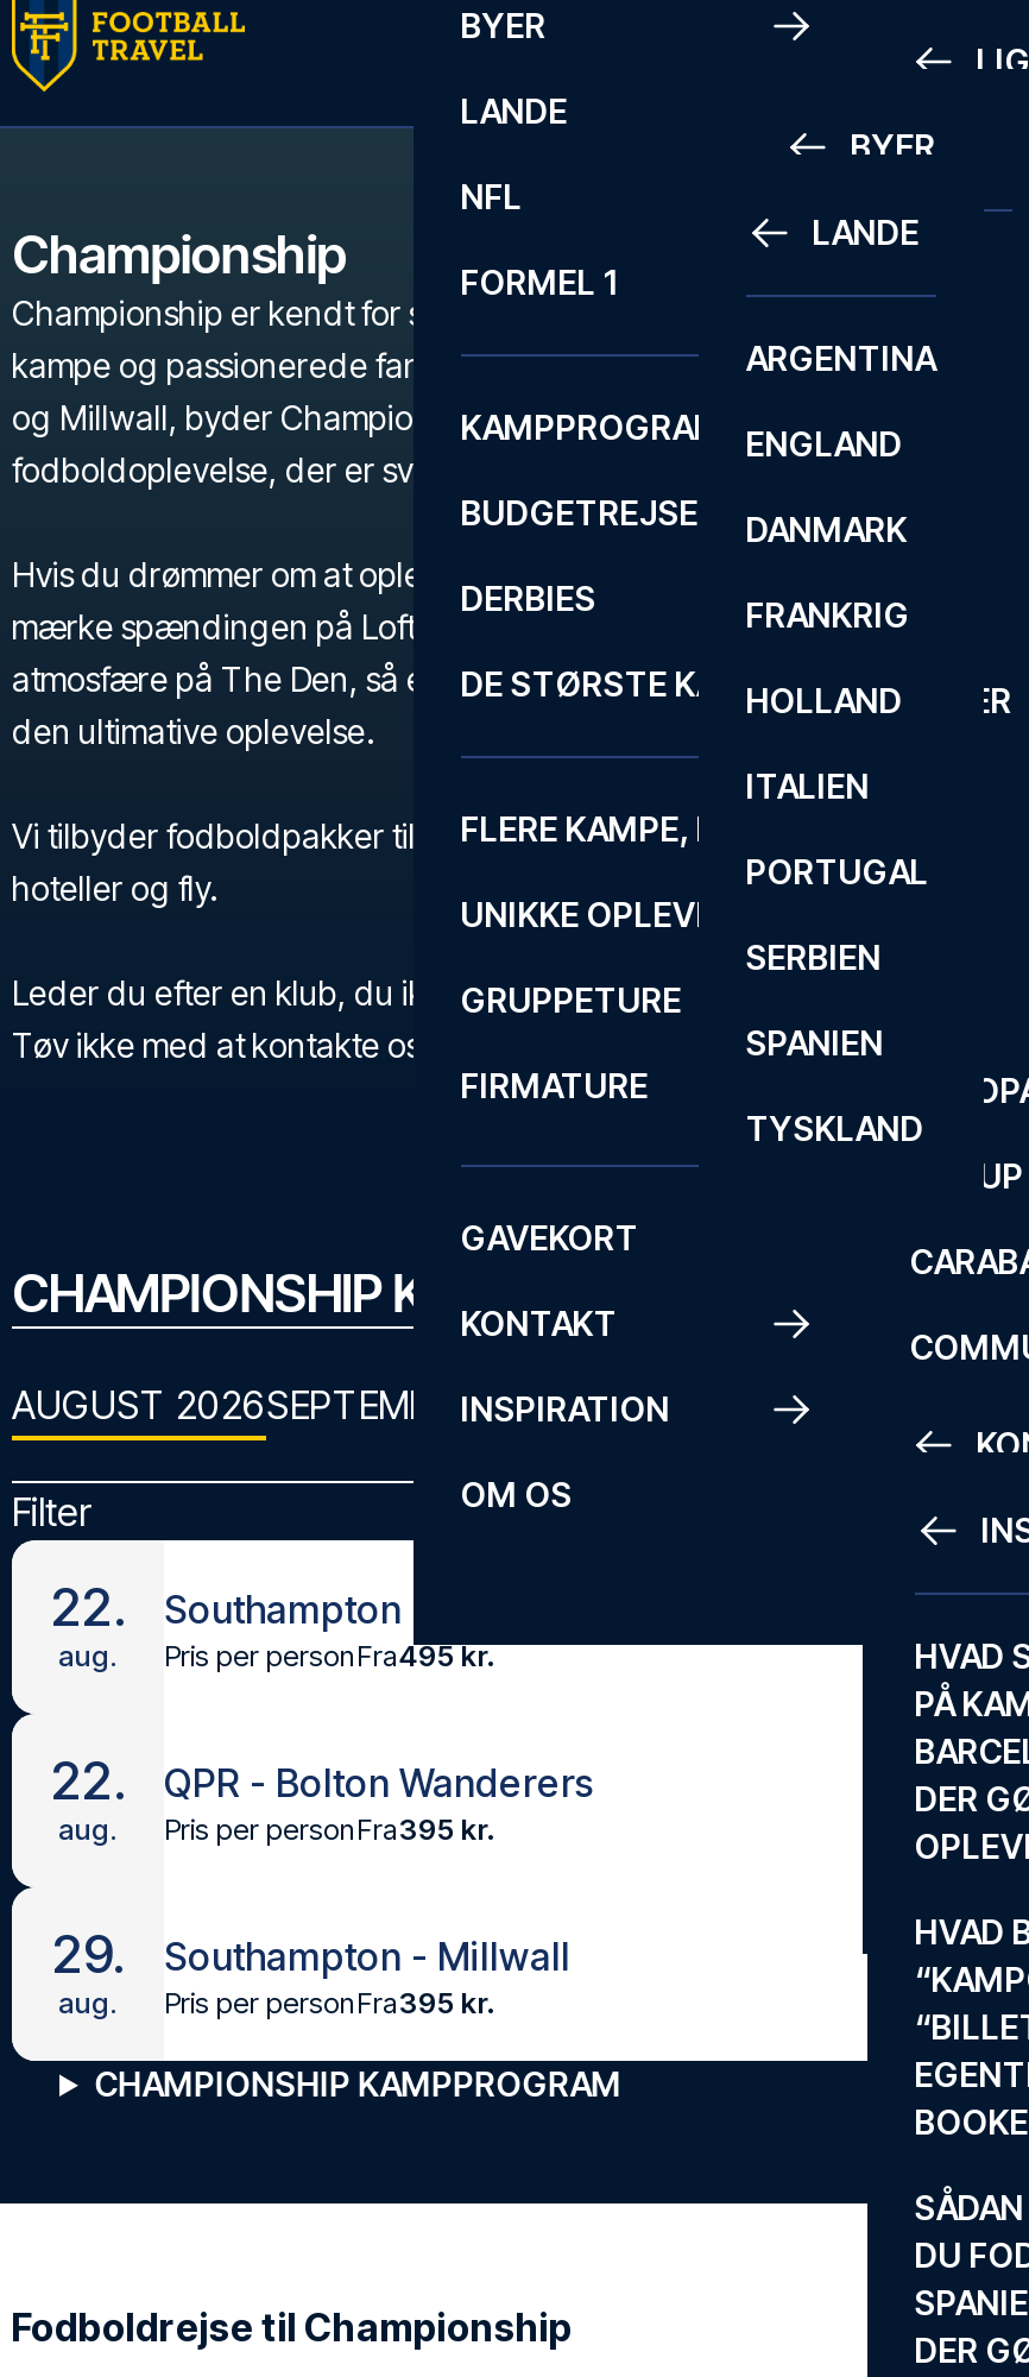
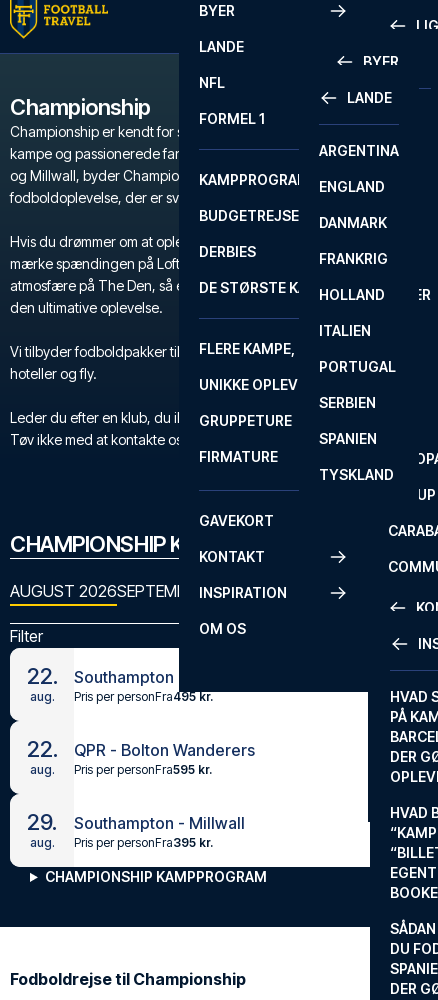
- Pris per personFra395 kr.
+ Pris per personFra595 kr.
